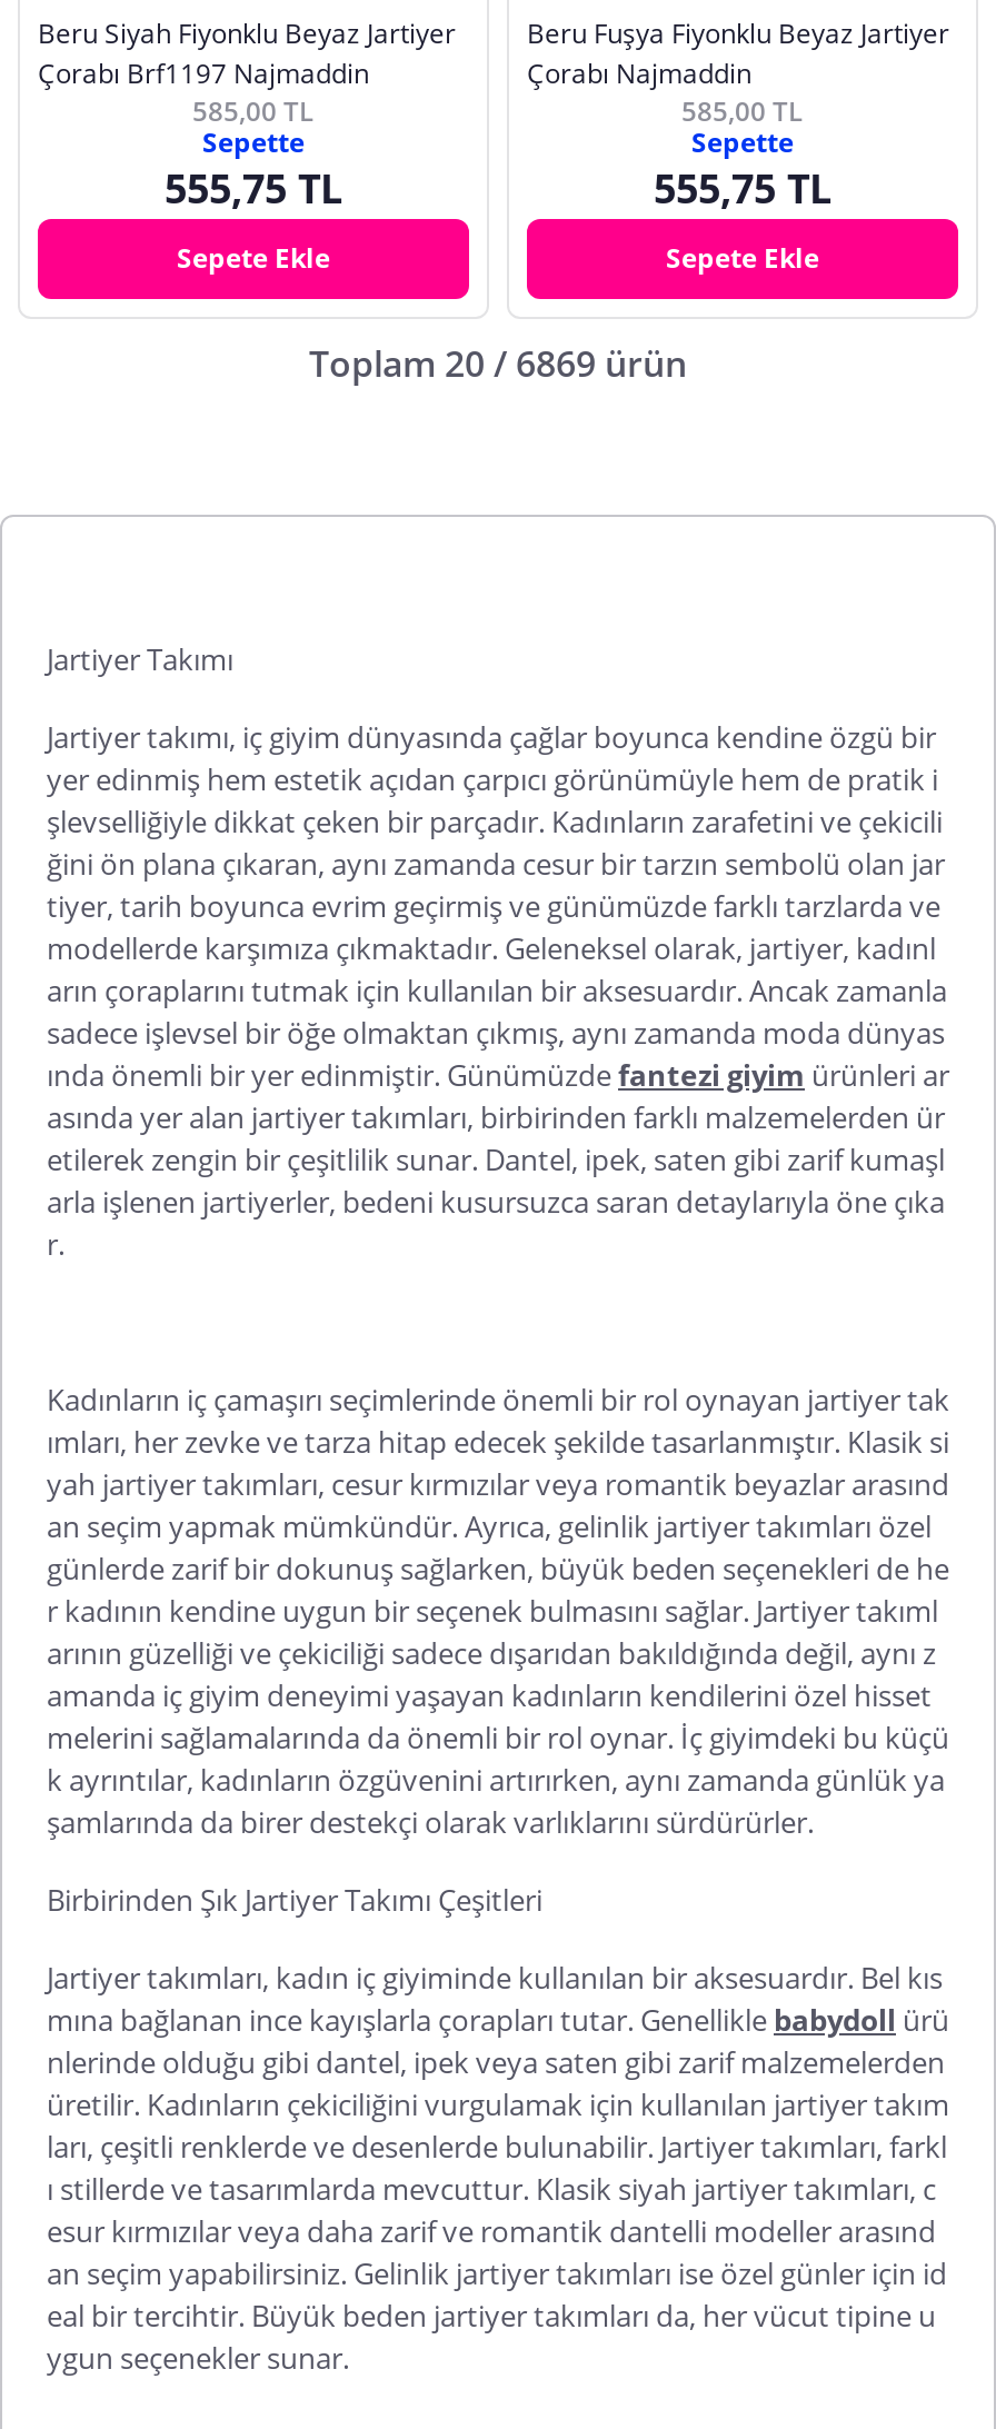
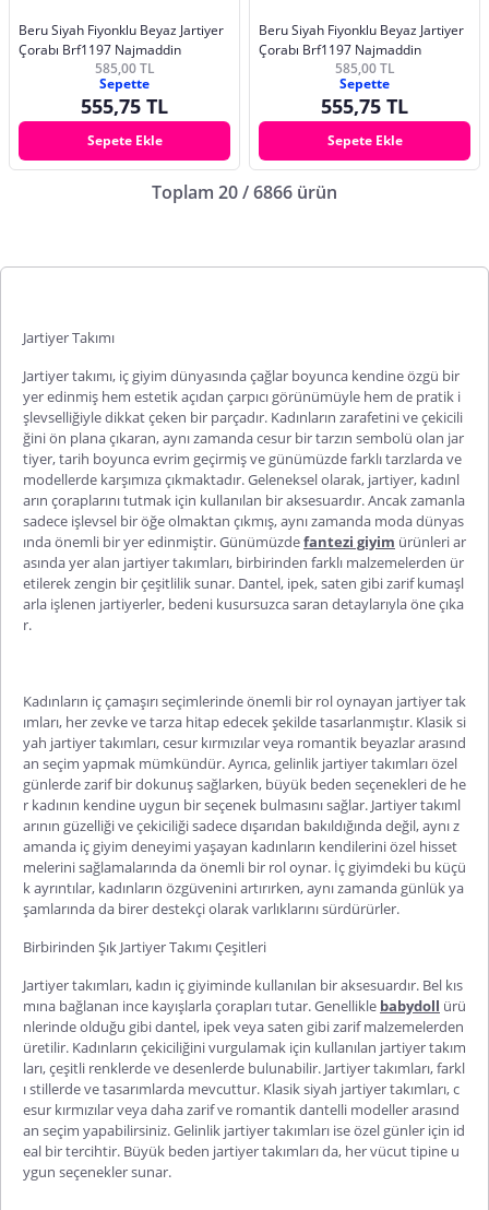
- Beru Fuşya Fiyonklu Beyaz Jartiyer
- Çorabı Najmaddin
+ Beru Siyah Fiyonklu Beyaz Jartiyer
+ Çorabı Brf1197 Najmaddin

- Toplam 20 / 6869 ürün
+ Toplam 20 / 6866 ürün
